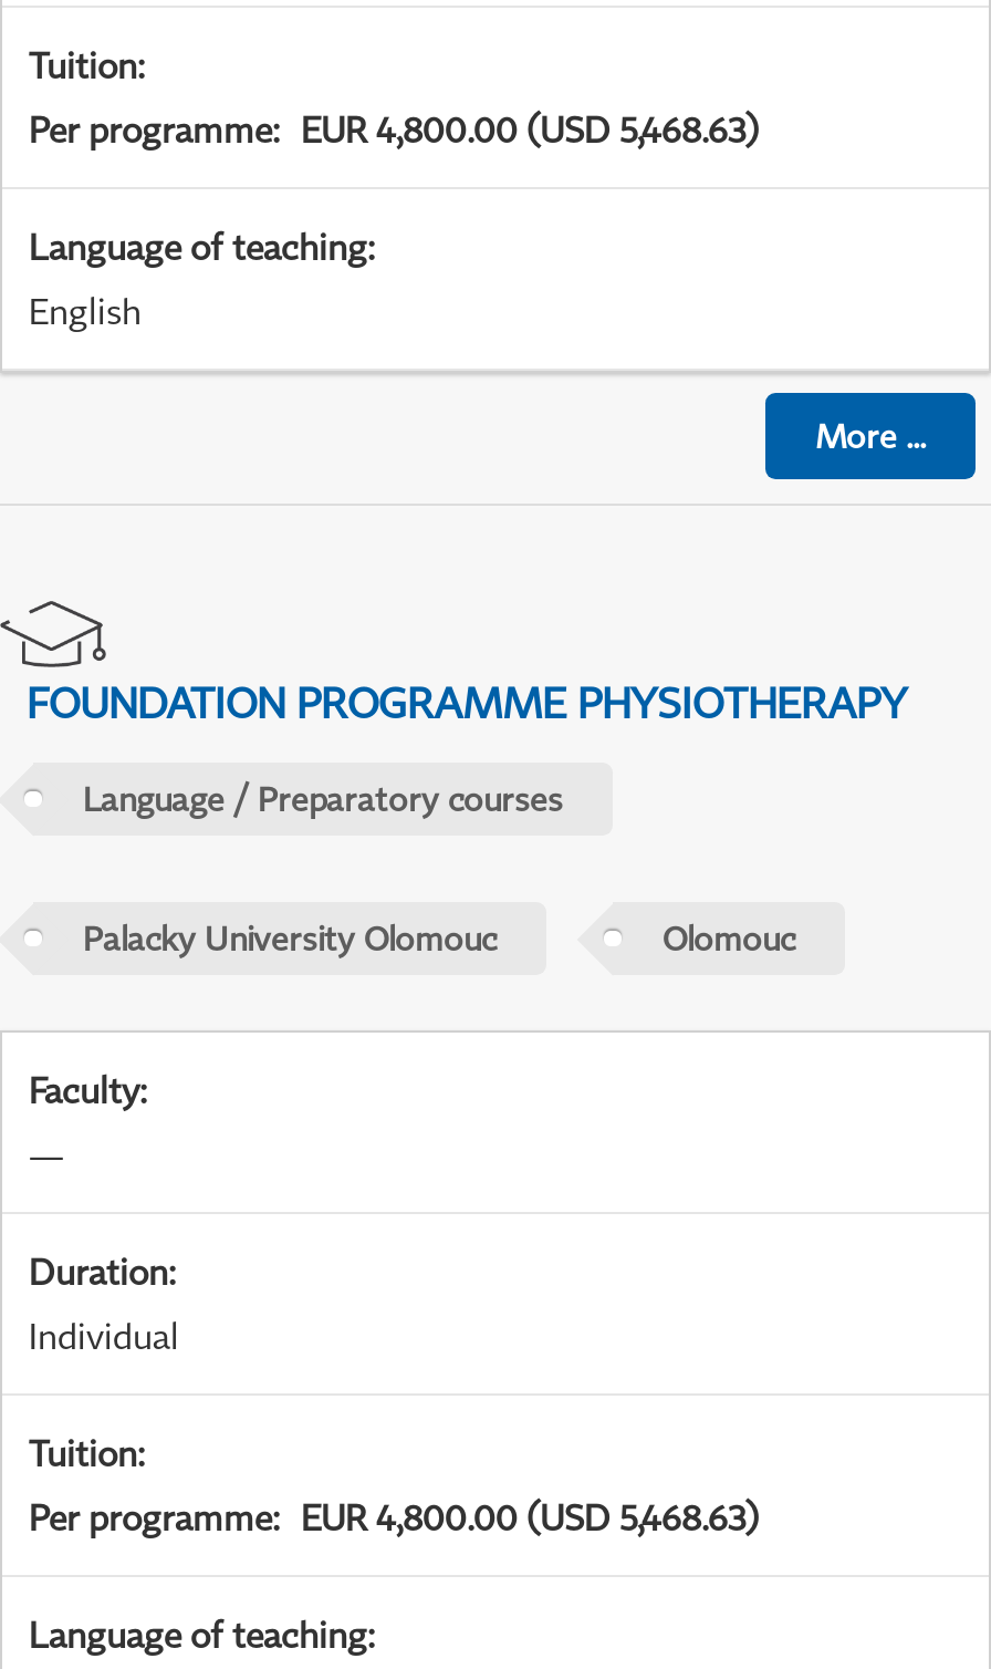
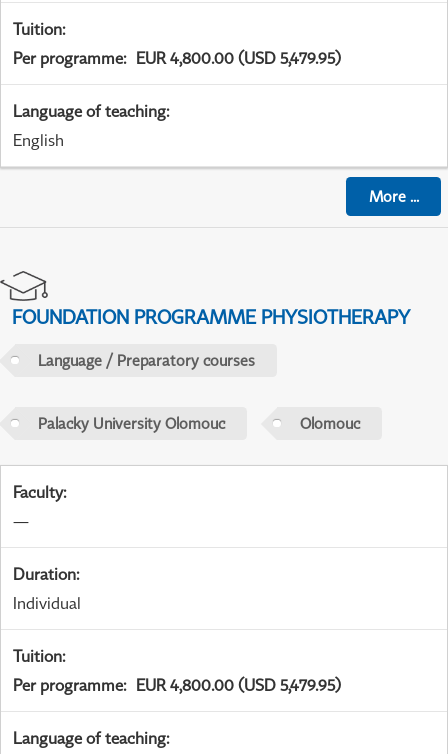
- Per programme: EUR 4,800.00 (USD 5,468.63)
+ Per programme: EUR 4,800.00 (USD 5,479.95)

- Per programme: EUR 4,800.00 (USD 5,468.63)
+ Per programme: EUR 4,800.00 (USD 5,479.95)
